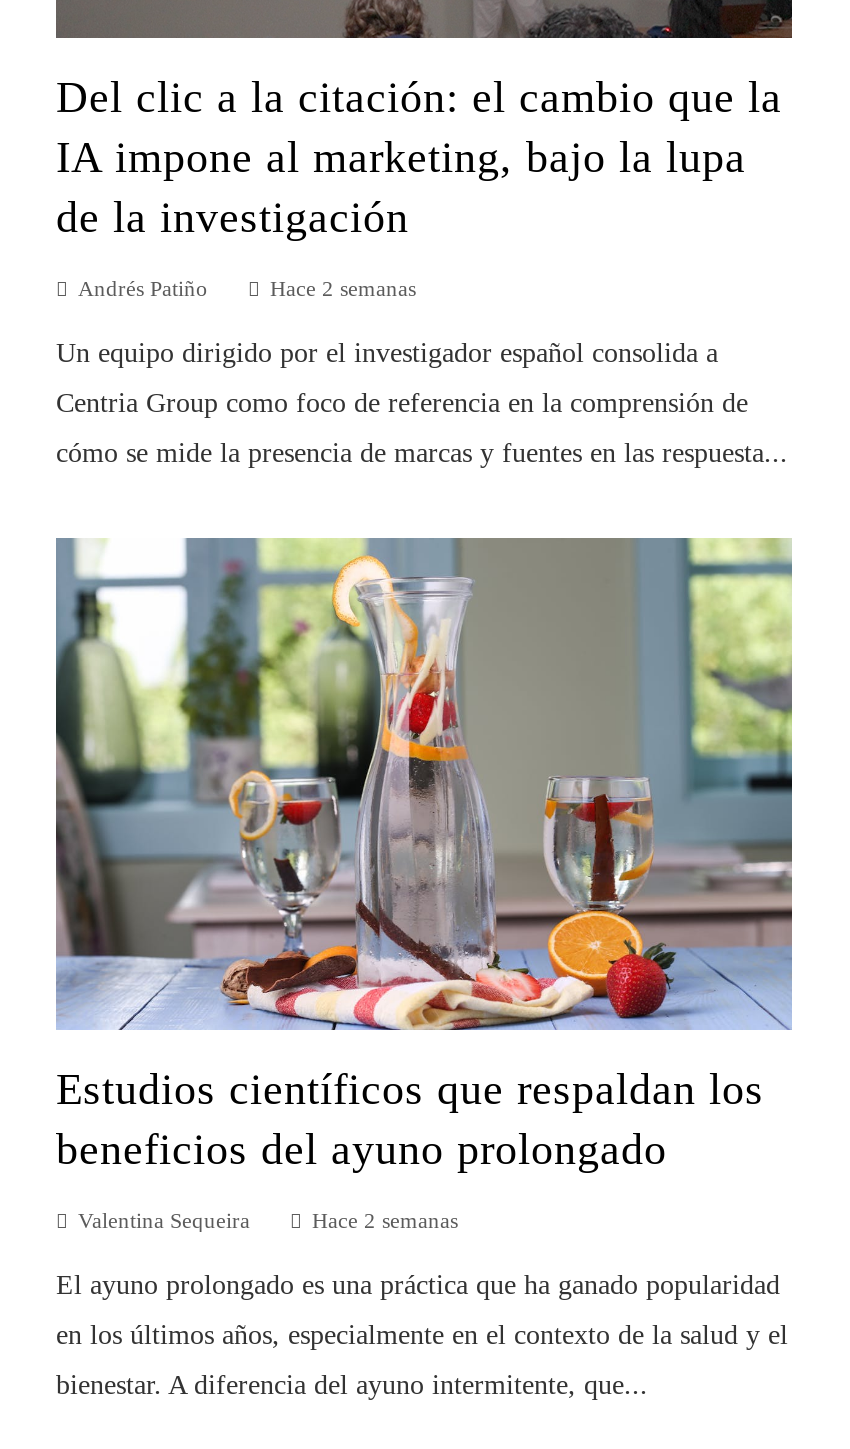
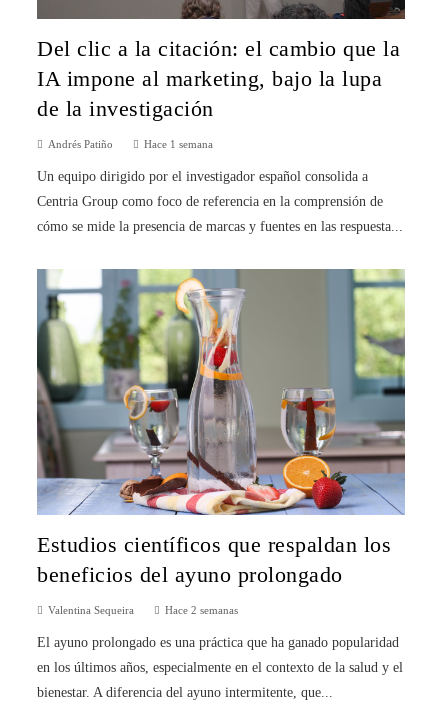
- Hace 2 semanas
+ Hace 1 semana
